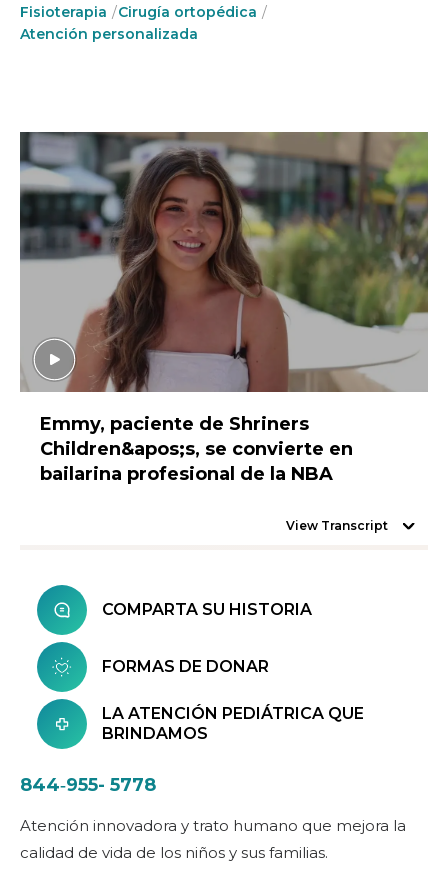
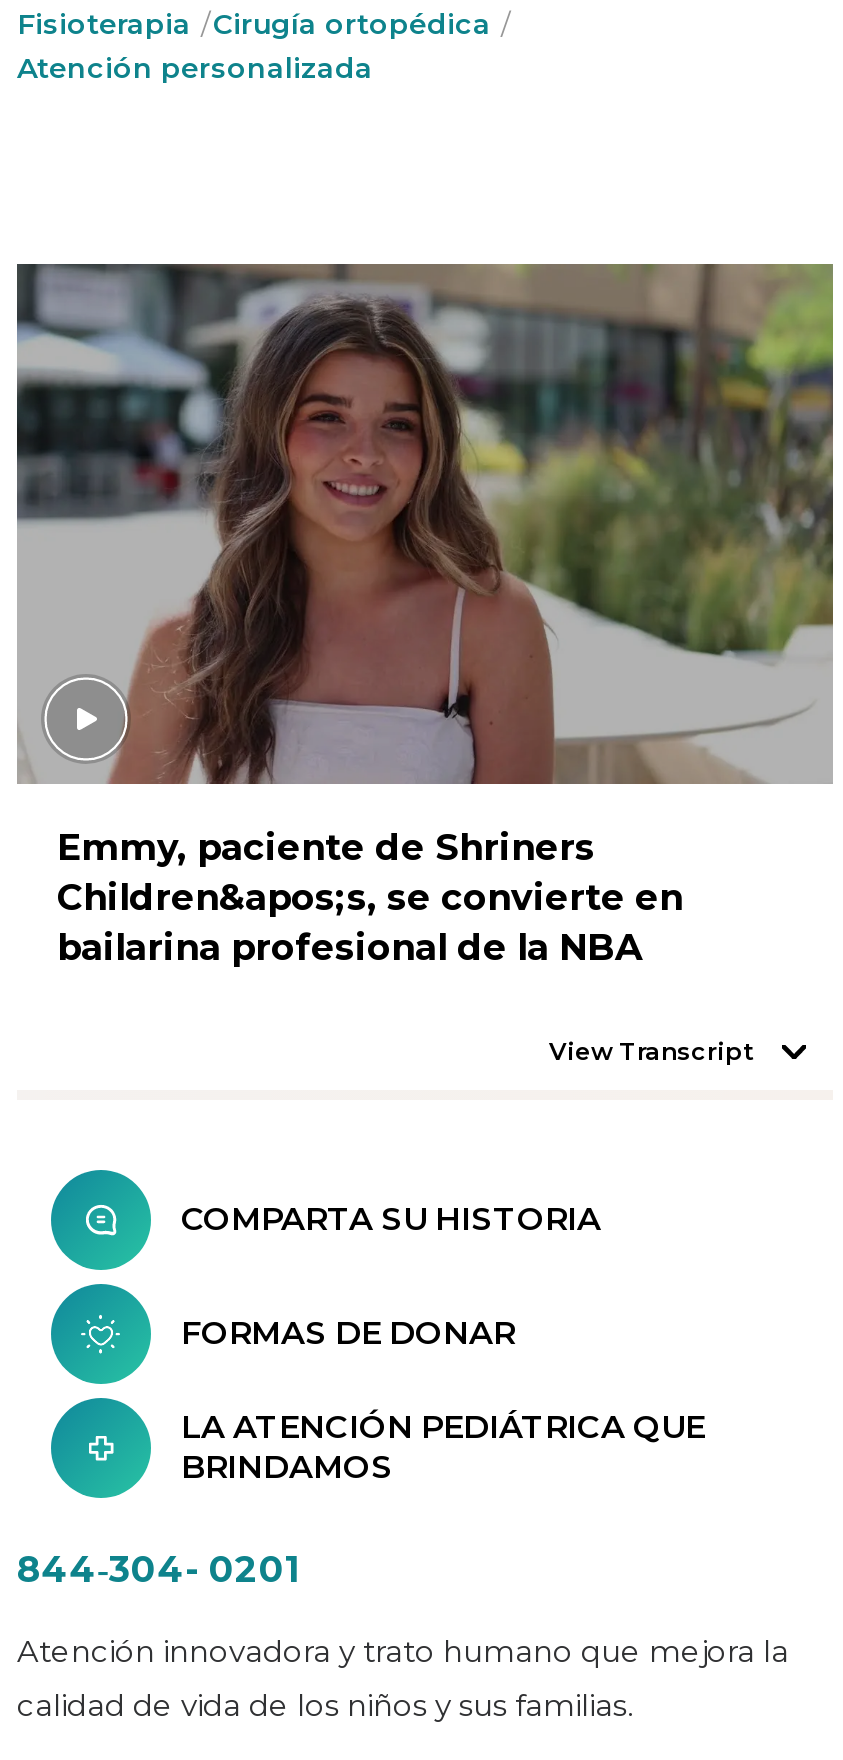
- 844‑955- 5778
+ 844‑304- 0201
